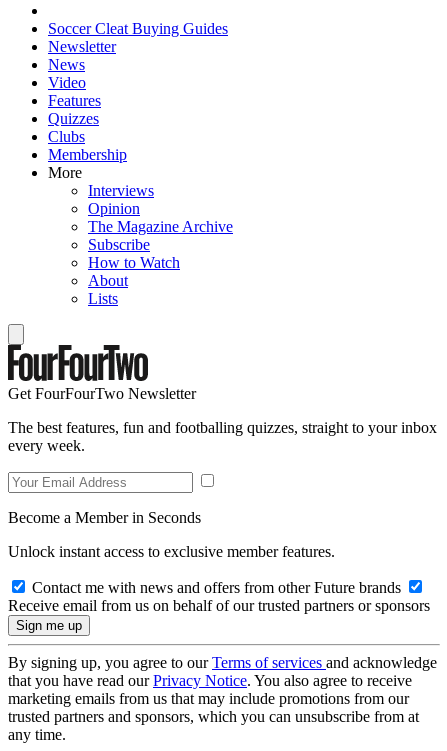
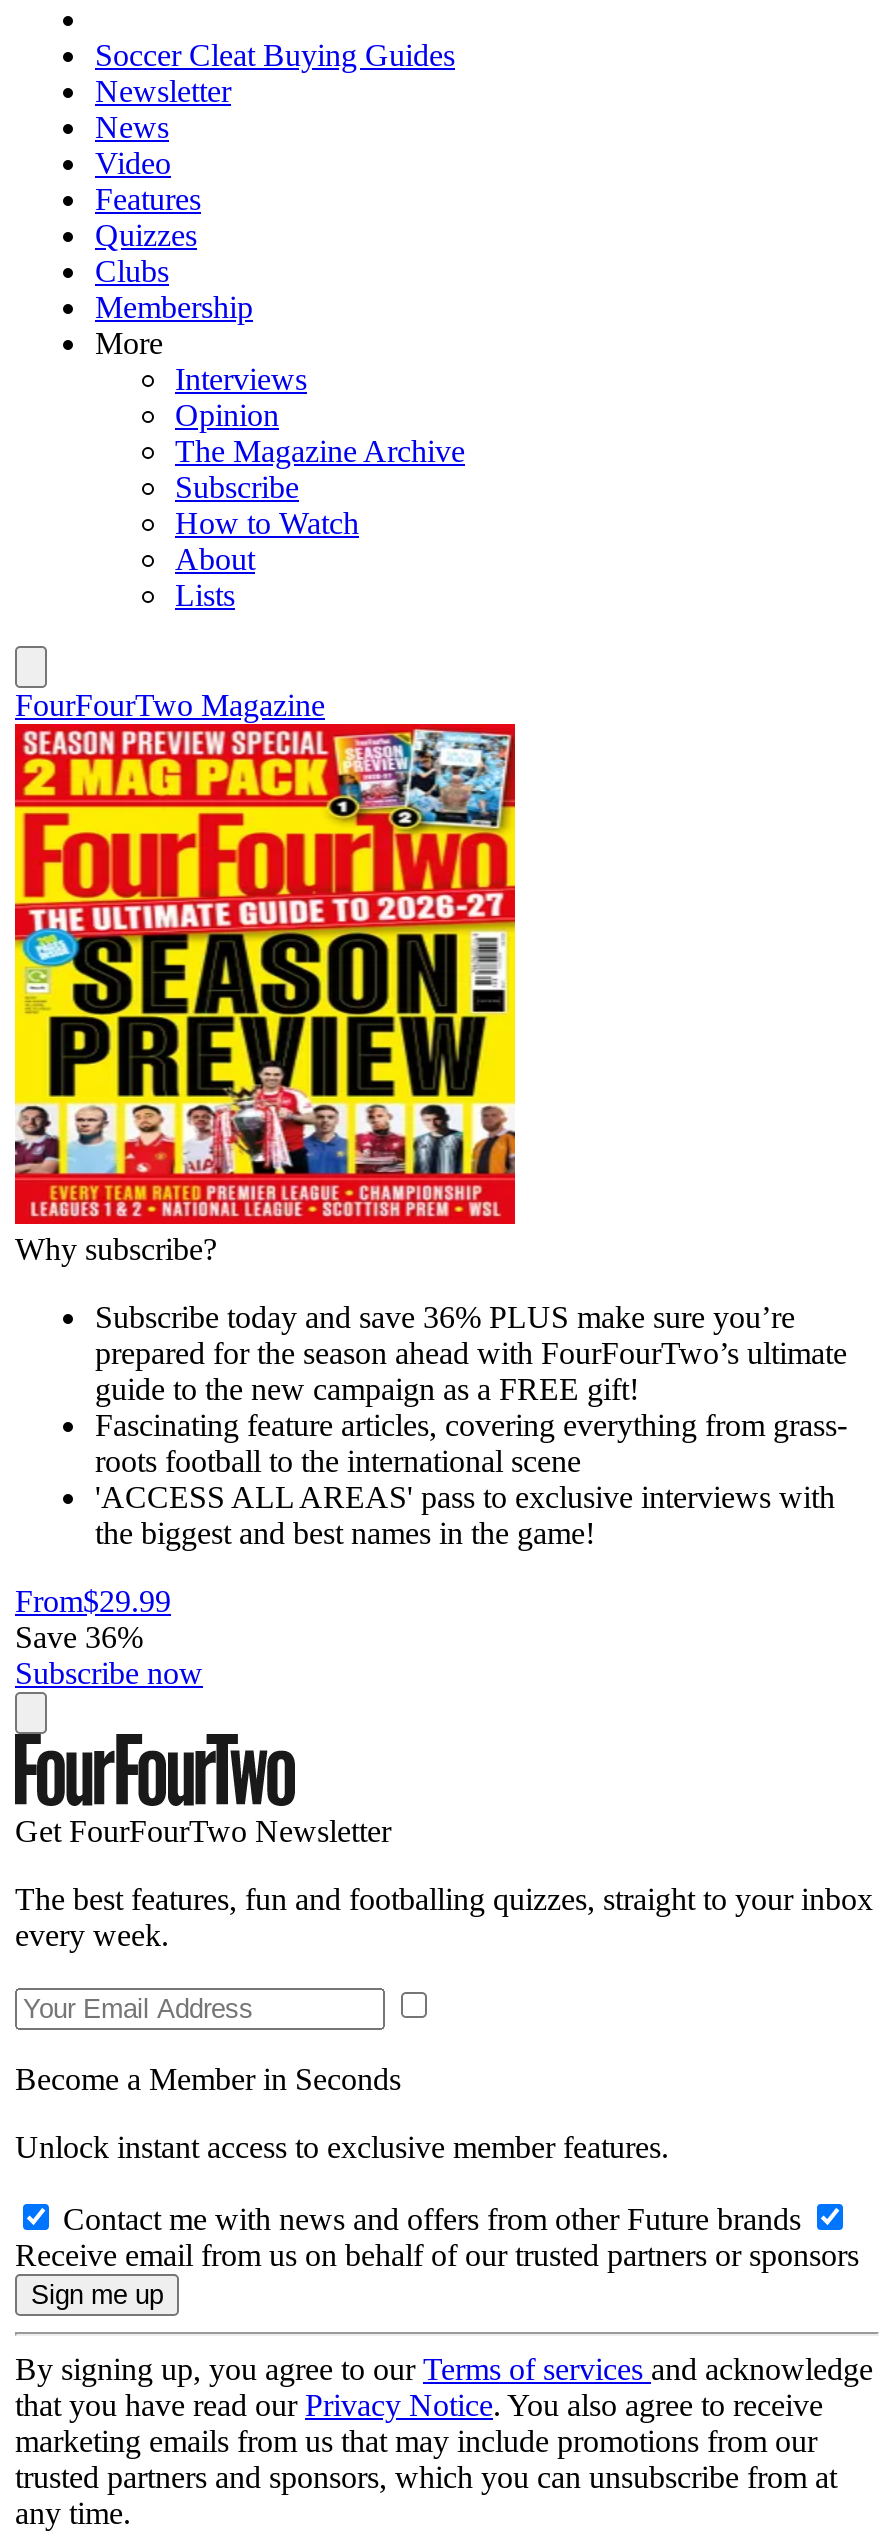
+ [image]
+ Why subscribe?
+ Subscribe today and save 36% PLUS make sure you’re
+ prepared for the season ahead with FourFourTwo’s ultimate
+ guide to the new campaign as a FREE gift!
+ Fascinating feature articles, covering everything from grass-
+ roots football to the international scene
+ 'ACCESS ALL AREAS' pass to exclusive interviews with
+ the biggest and best names in the game!
+ From$29.99
+ Save 36%
+ Subscribe now

+ FourFourTwo Magazine
